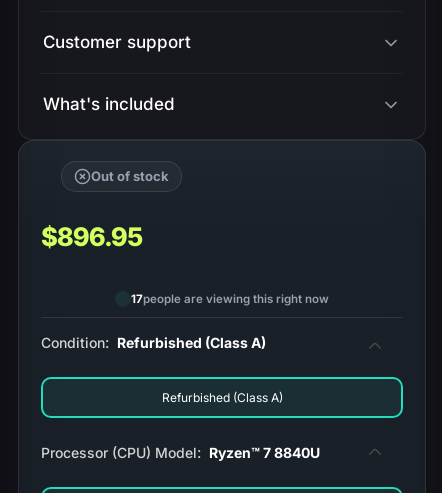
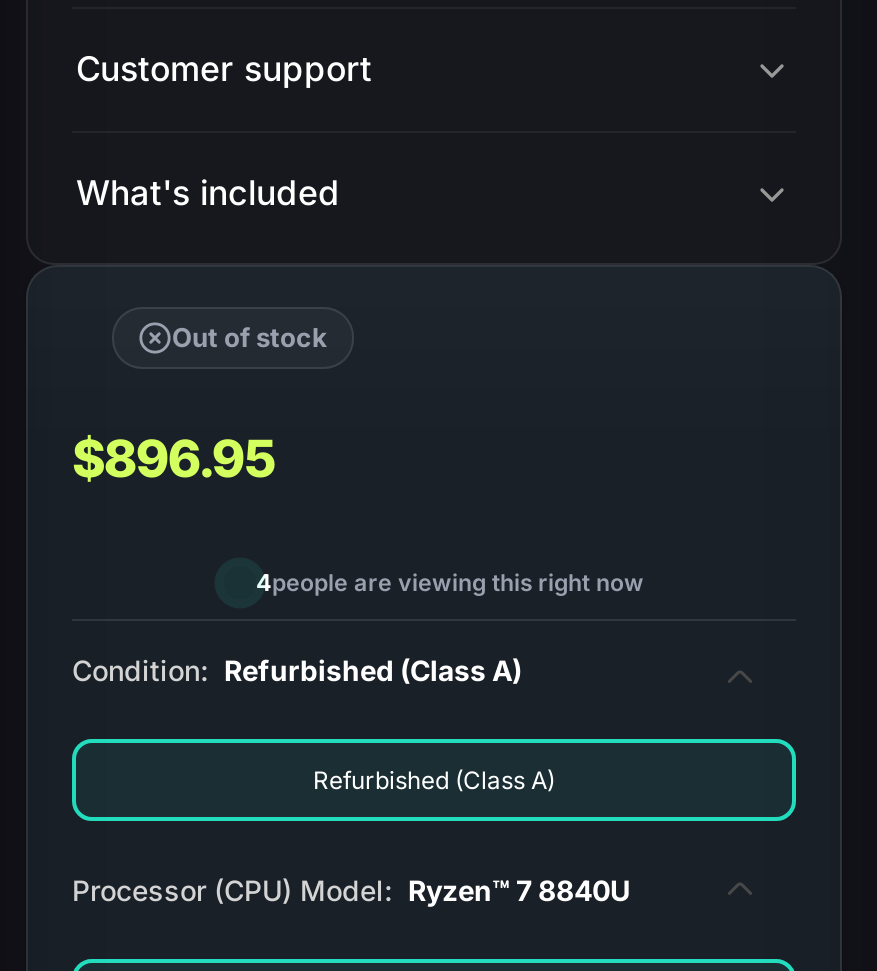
- 17people are viewing this right now
+ 4people are viewing this right now
